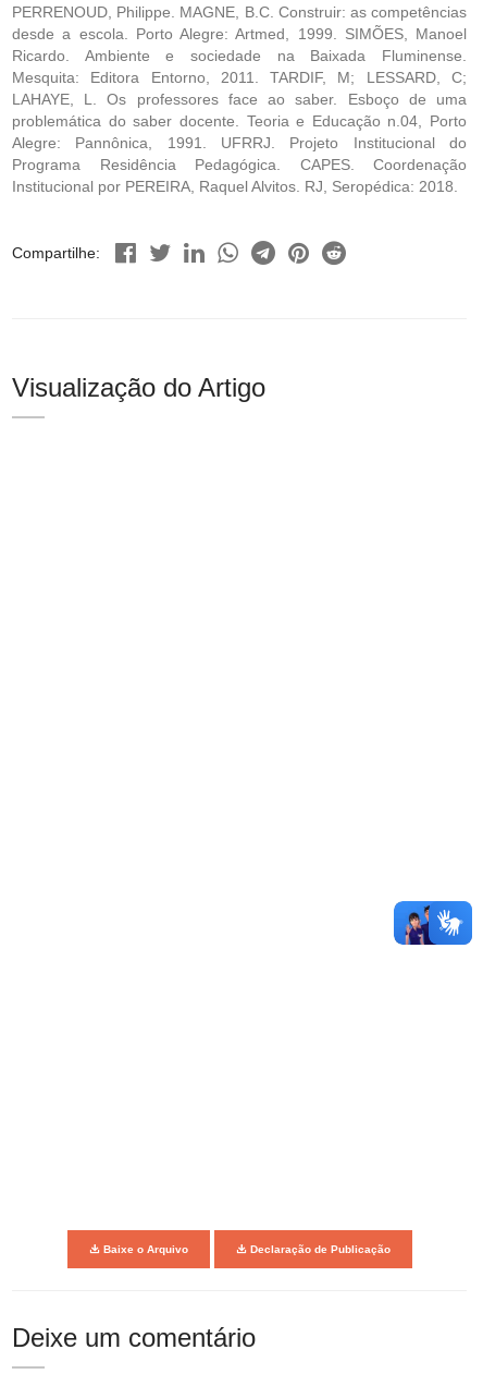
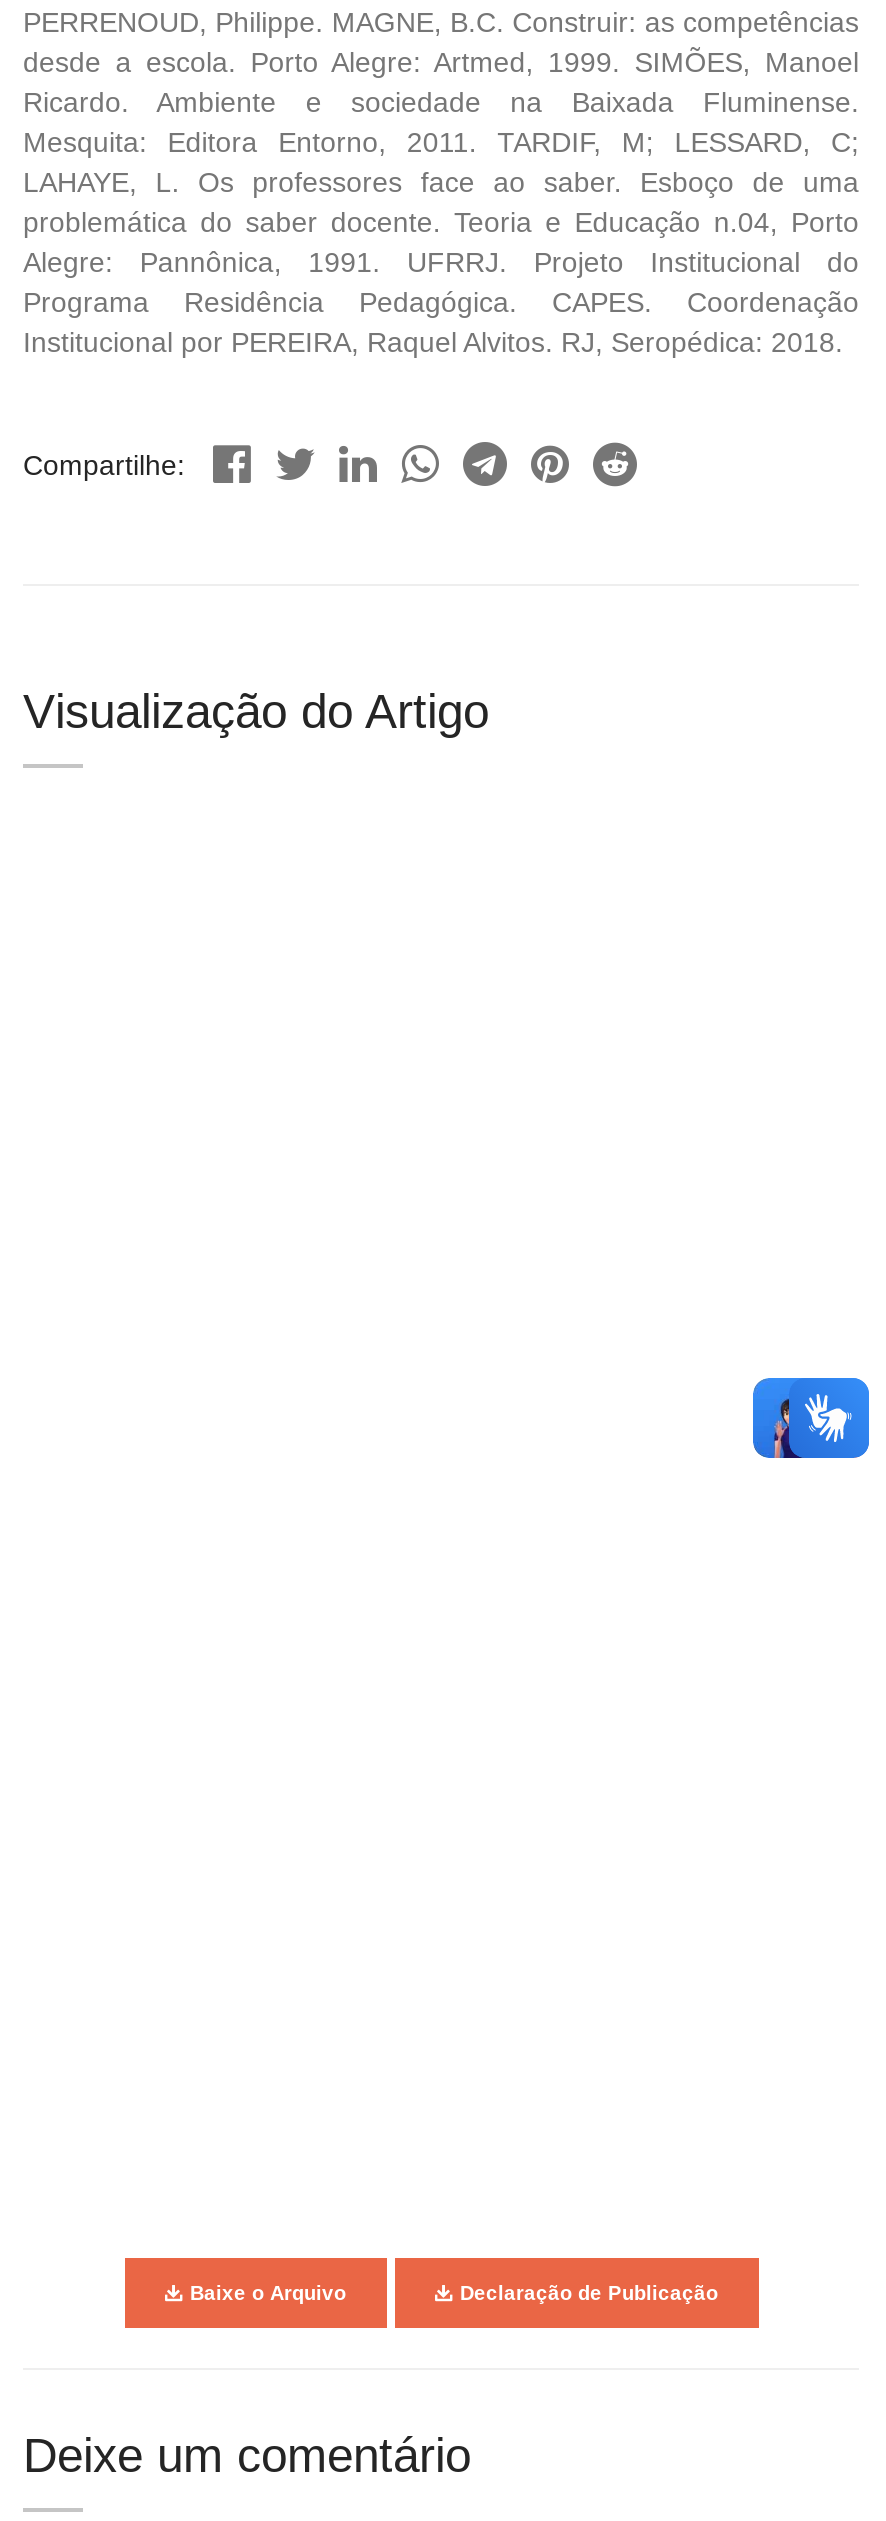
+ [image]

- [image]
